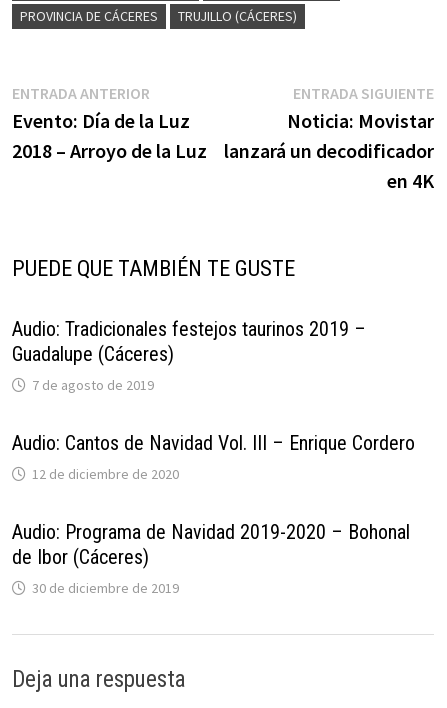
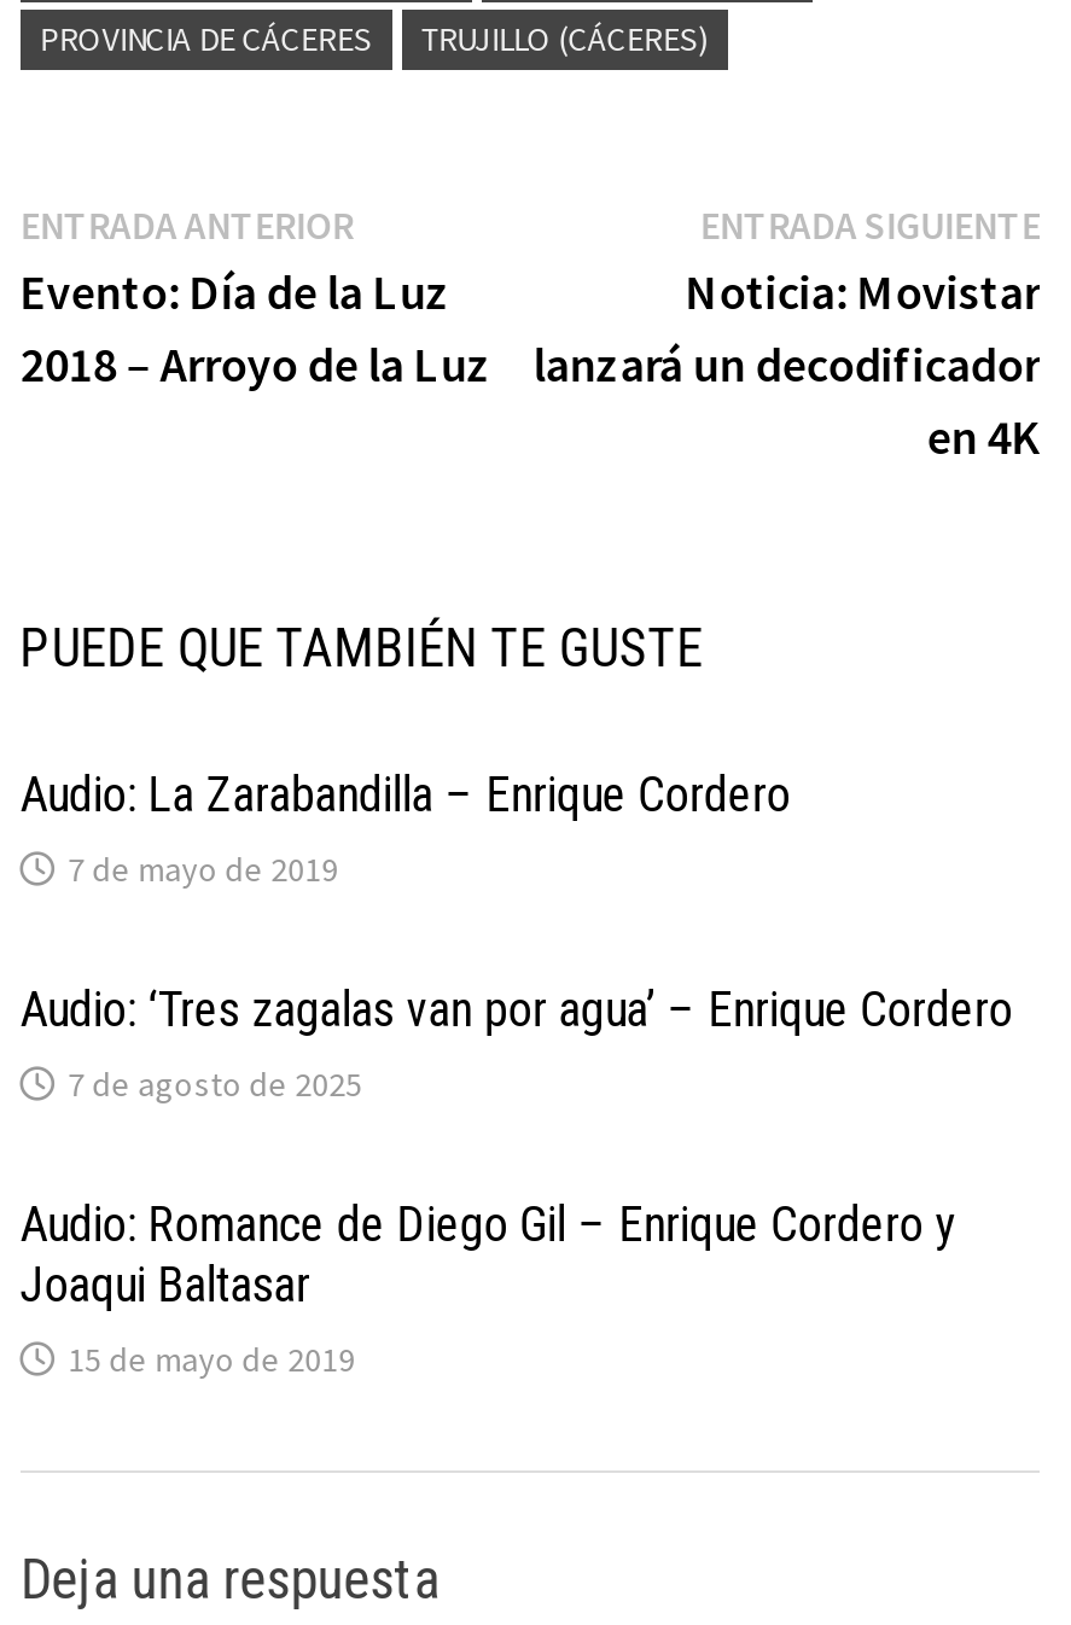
- Audio: Tradicionales festejos taurinos 2019 –
- Guadalupe (Cáceres)
- 7 de agosto de 2019
+ Audio: La Zarabandilla – Enrique Cordero
+ 7 de mayo de 2019

- Audio: Cantos de Navidad Vol. III – Enrique Cordero
- 12 de diciembre de 2020
+ Audio: ‘Tres zagalas van por agua’ – Enrique Cordero
+ 7 de agosto de 2025

- Audio: Programa de Navidad 2019-2020 – Bohonal
- de Ibor (Cáceres)
- 30 de diciembre de 2019
+ Audio: Romance de Diego Gil – Enrique Cordero y
+ Joaqui Baltasar
+ 15 de mayo de 2019
